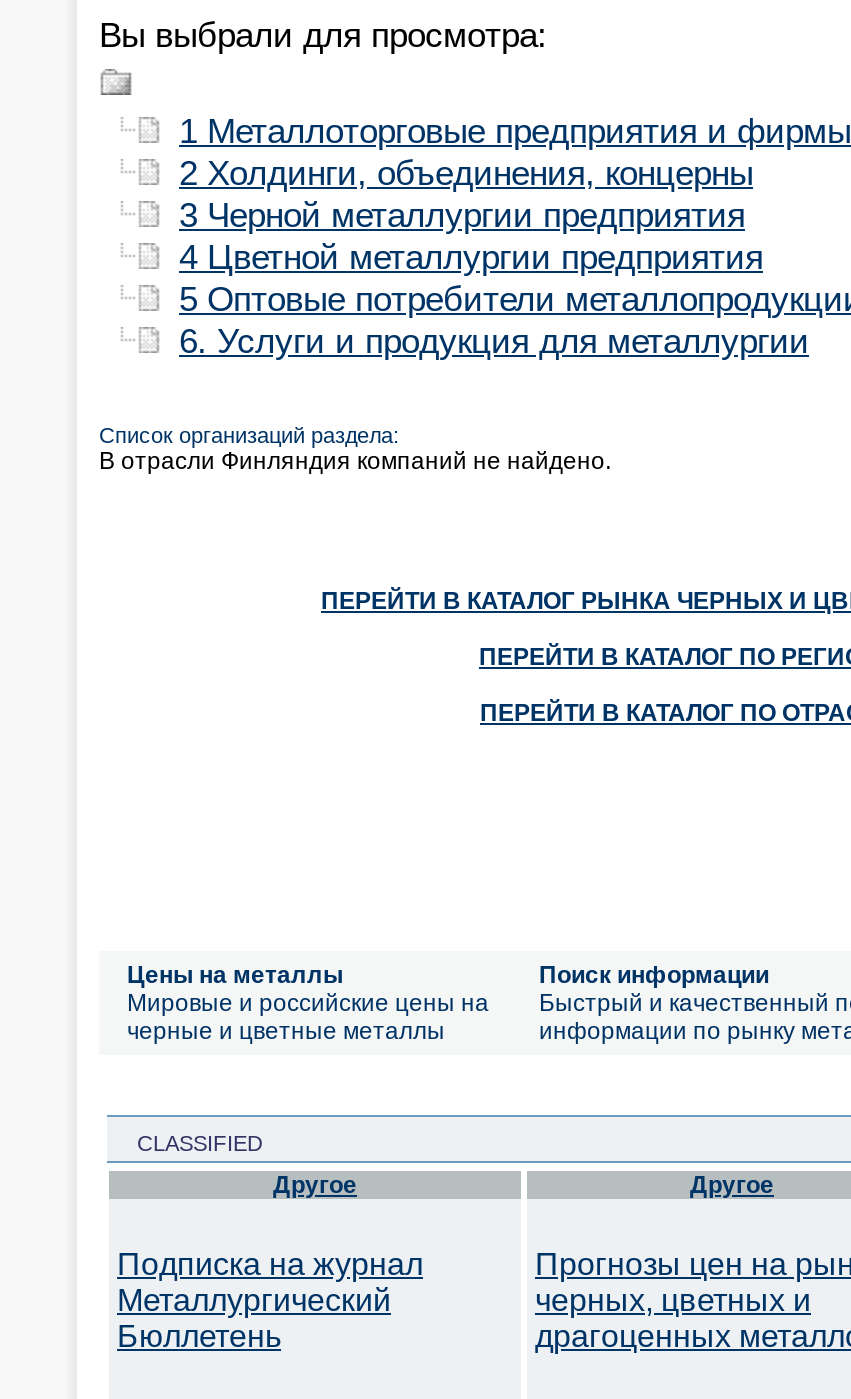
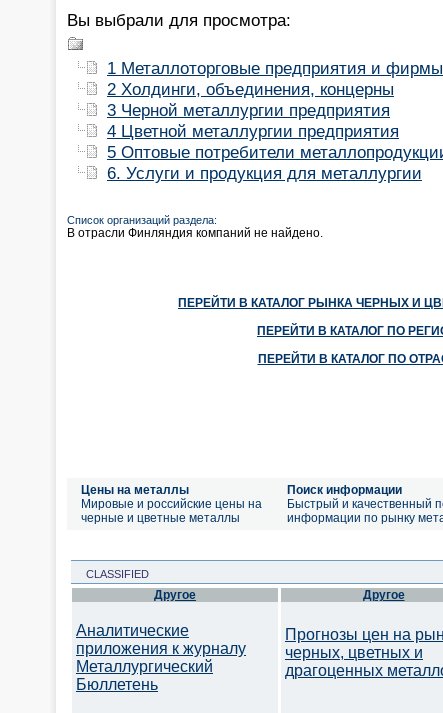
- Подписка на журнал
+ Аналитические
+ приложения к журналу
